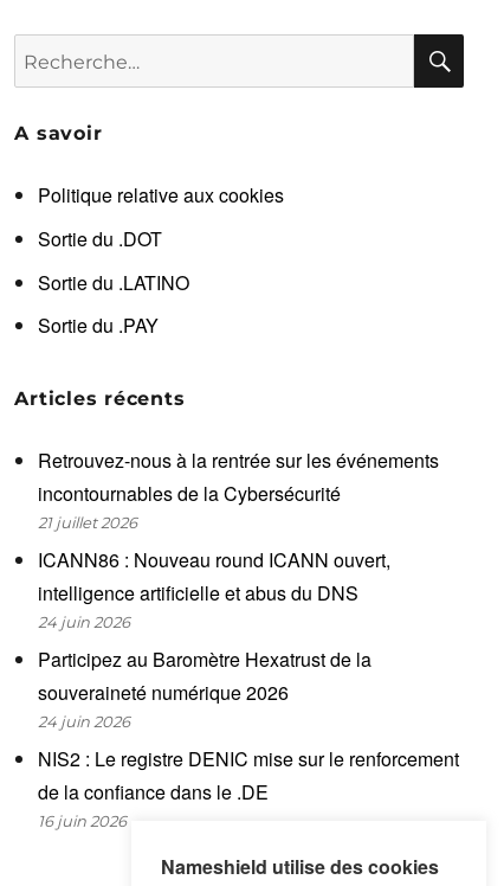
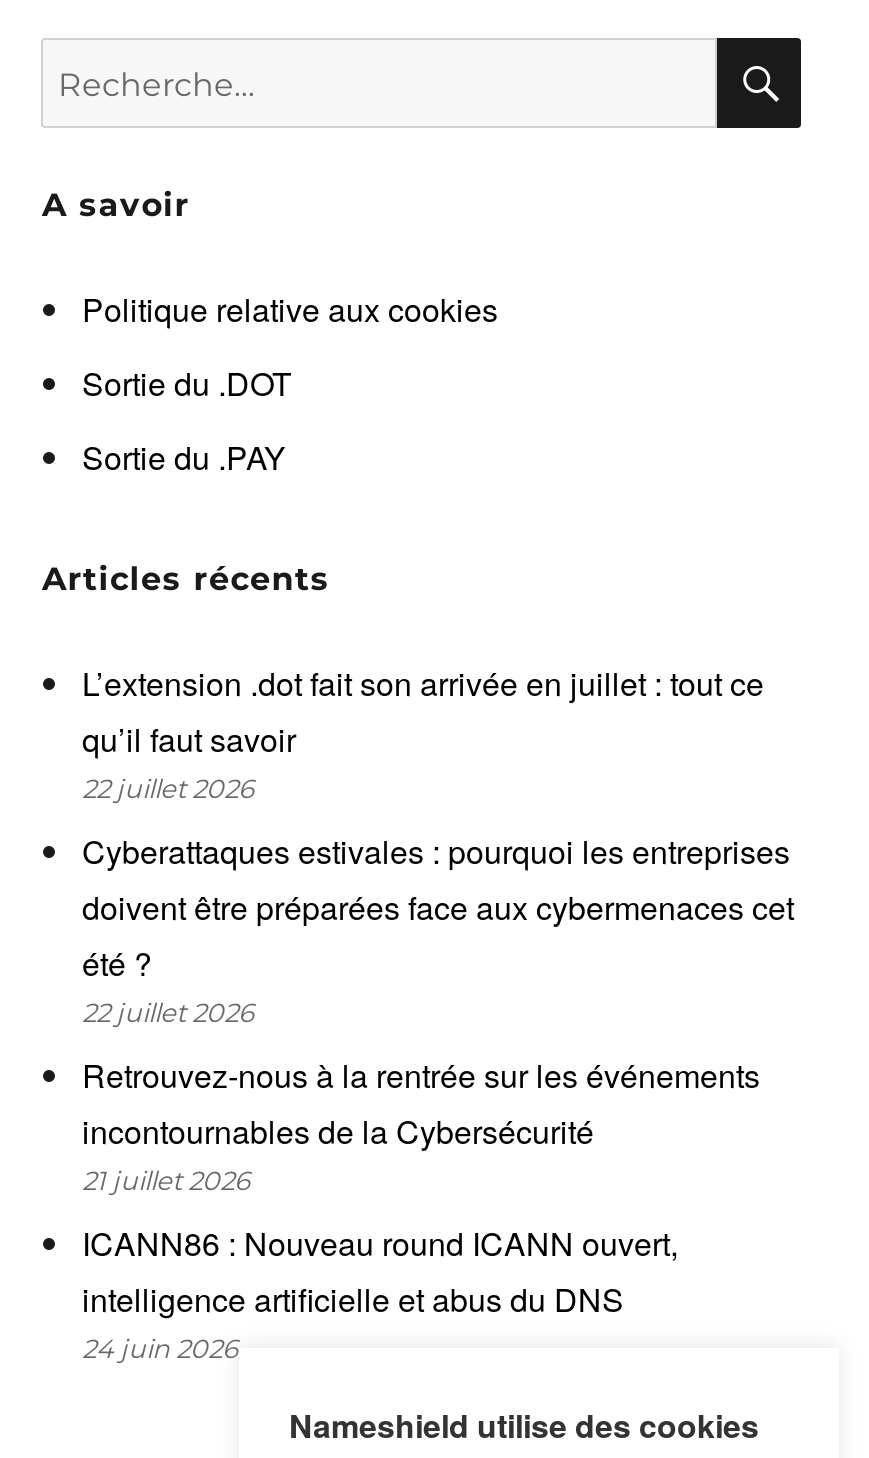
- Sortie du .LATINO

moved up: Sortie du .PAY | Articles récents

+ L’extension .dot fait son arrivée en juillet : tout ce
+ qu’il faut savoir
+ 22 juillet 2026
+ Cyberattaques estivales : pourquoi les entreprises
+ doivent être préparées face aux cybermenaces cet
+ été ?
+ 22 juillet 2026

moved down: Retrouvez-nous à la rentrée sur les événements | incontournables de la Cybersécurité | 21 juillet 2026 | ICANN86 : Nouveau round ICANN ouvert, | intelligence artificielle et abus du DNS | 24 juin 2026

- Participez au Baromètre Hexatrust de la
- souveraineté numérique 2026
- 24 juin 2026
- NIS2 : Le registre DENIC mise sur le renforcement
- de la confiance dans le .DE
- 16 juin 2026
